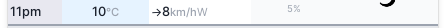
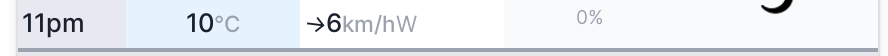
- 8km/hW
+ 6km/hW

- 5%
+ 0%
